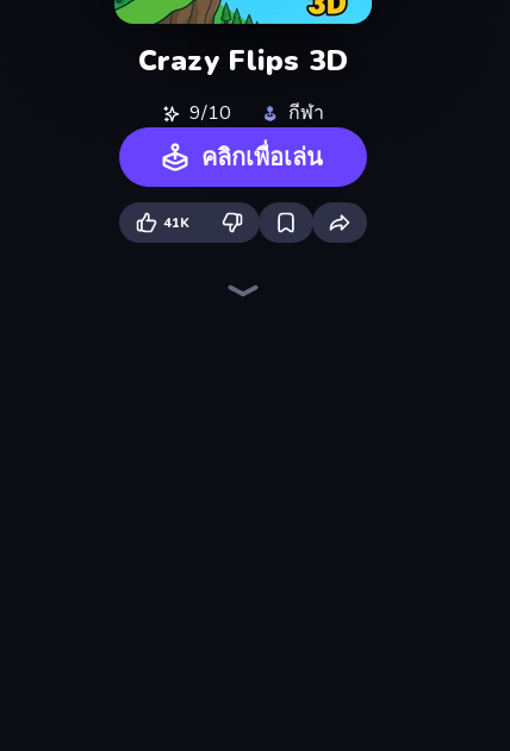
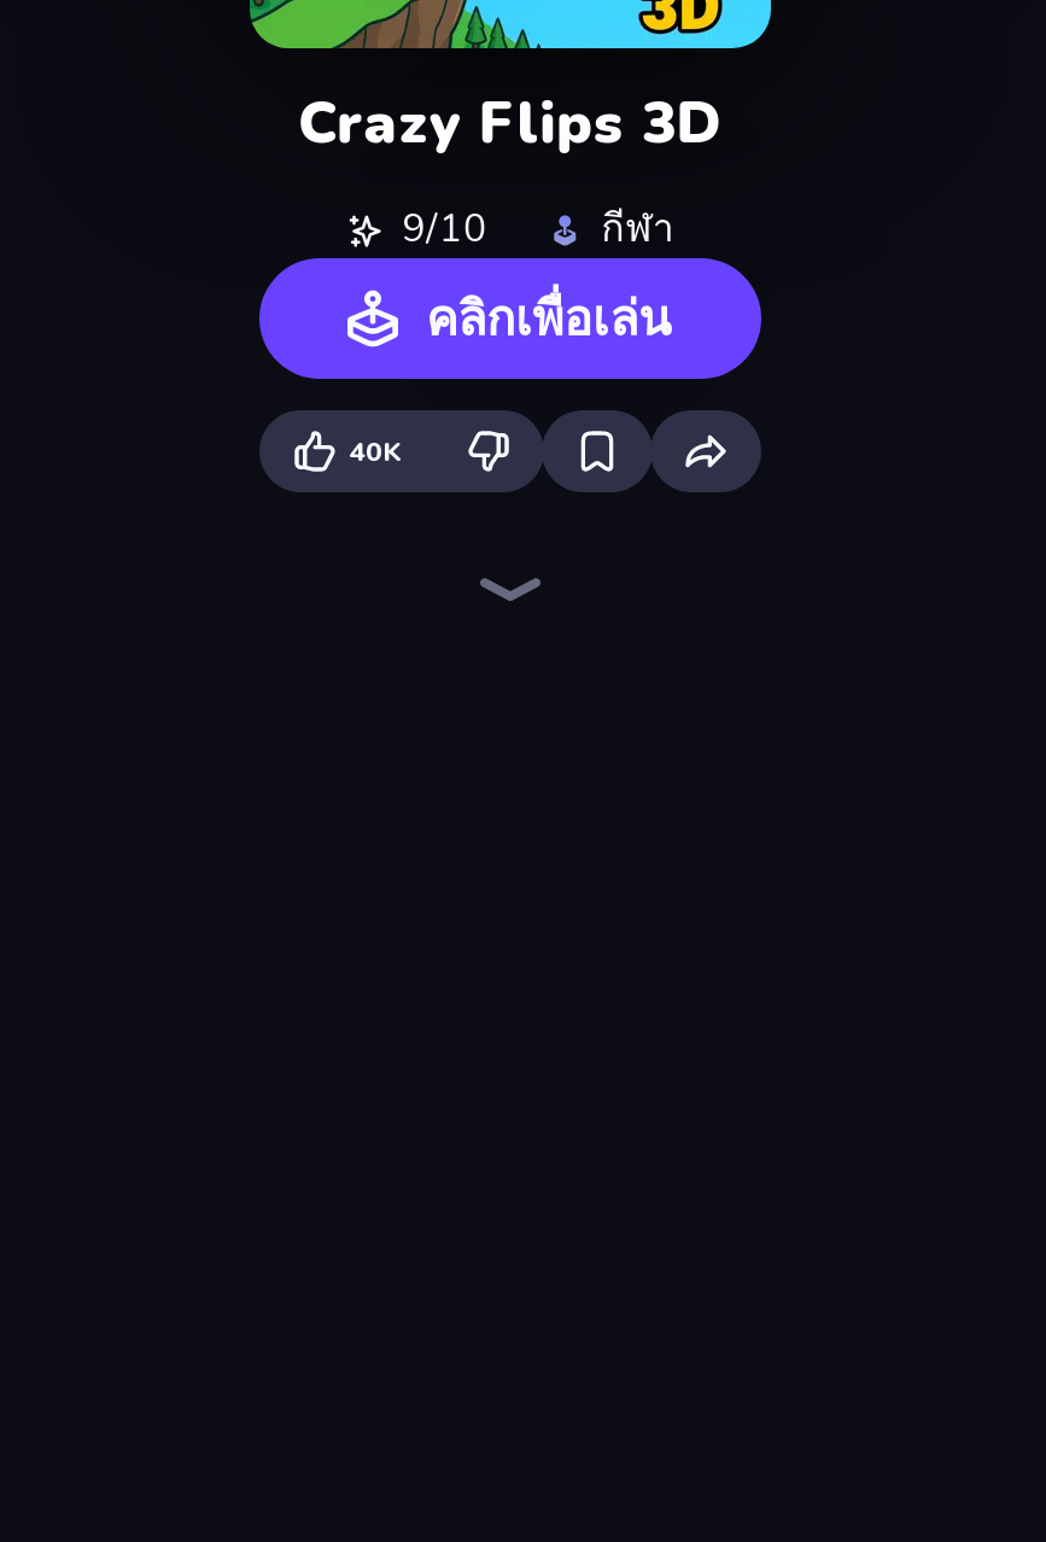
- 41K
+ 40K
